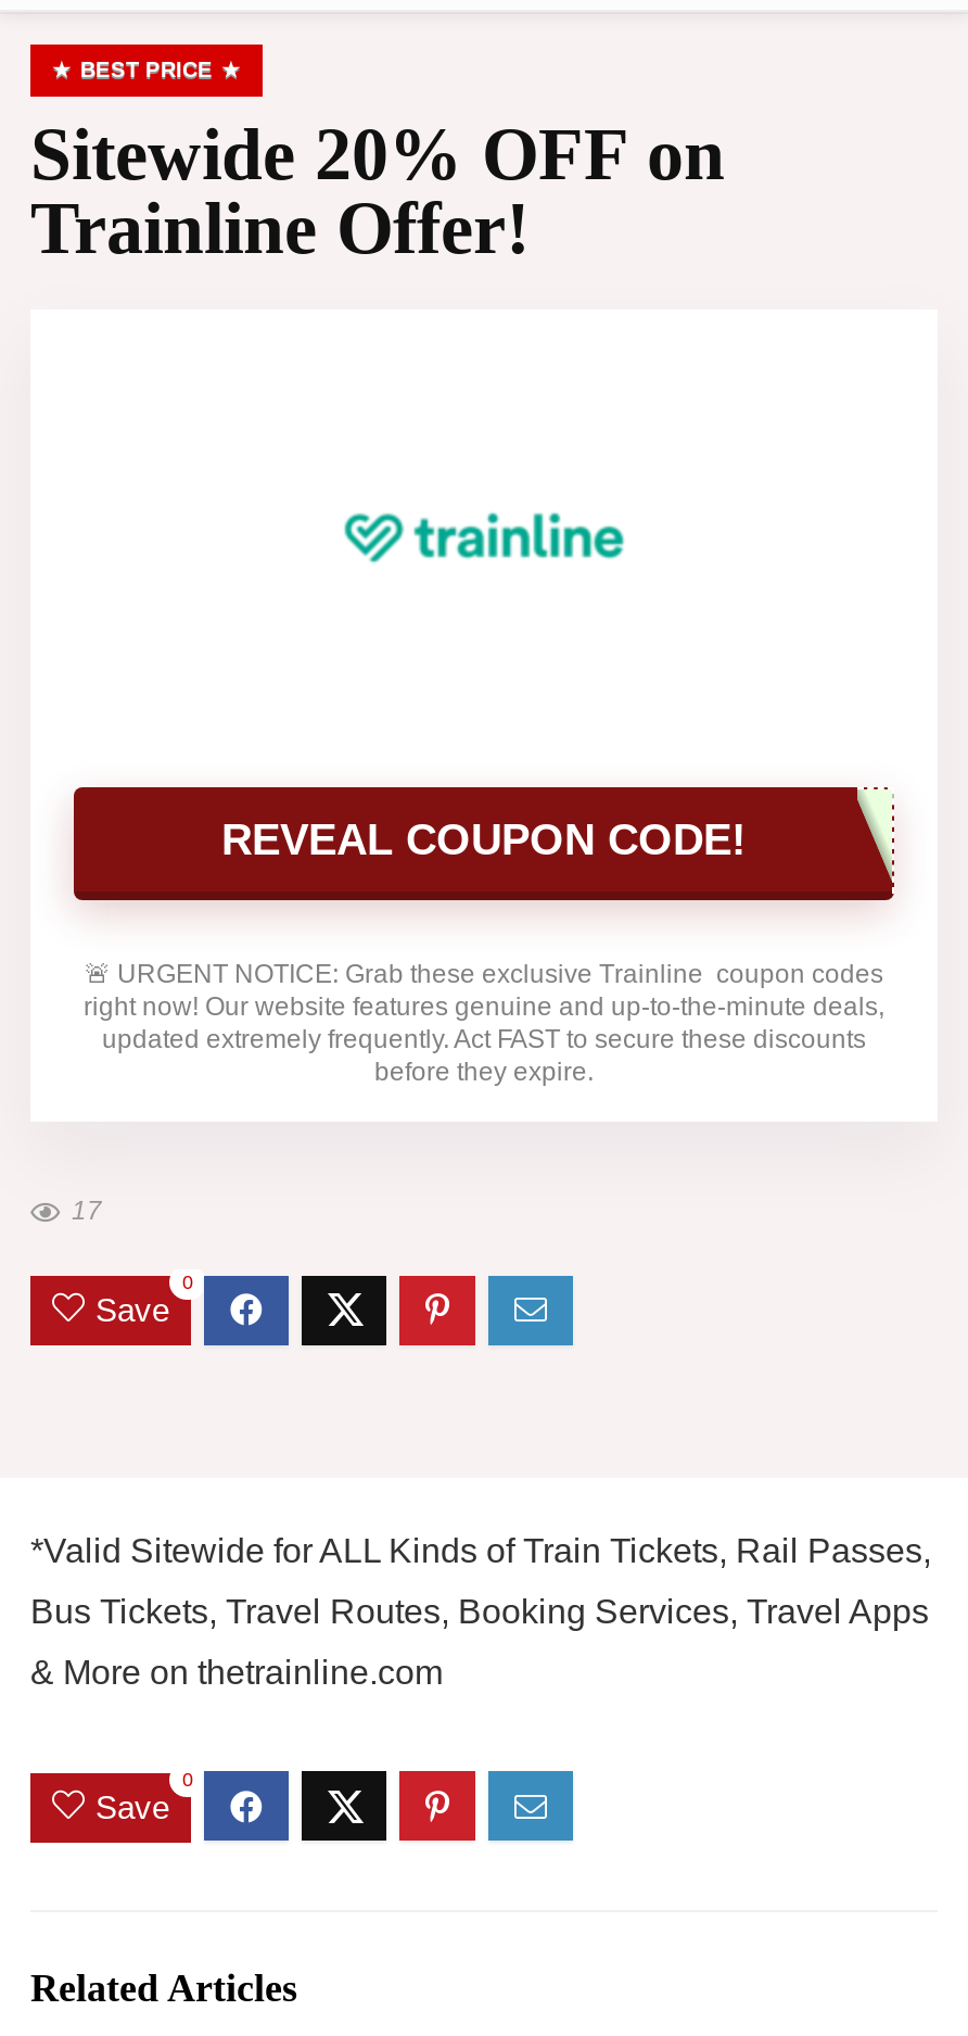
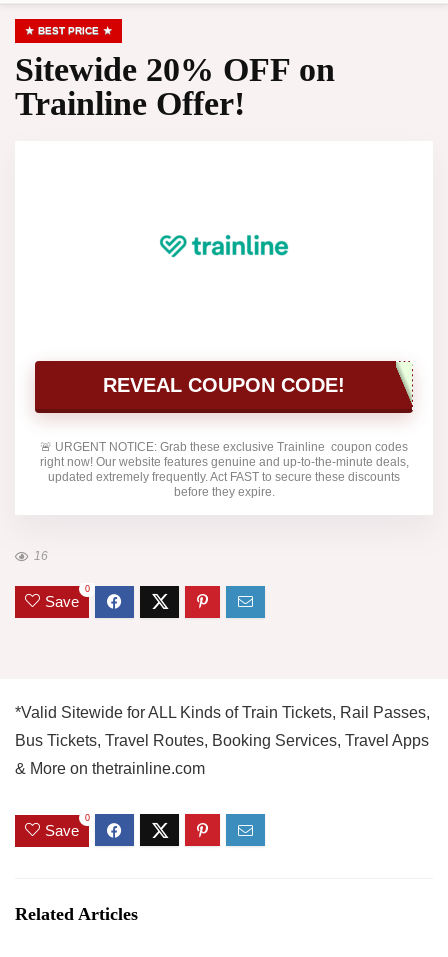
- 17
+ 16
